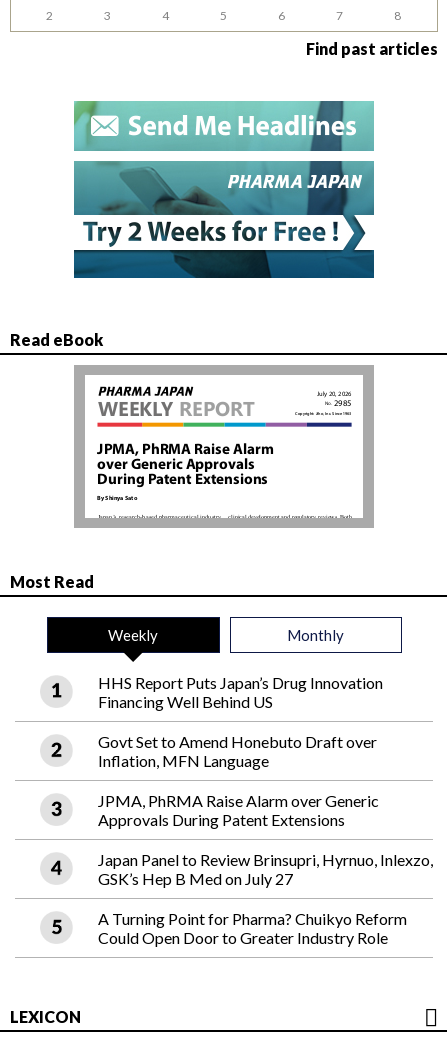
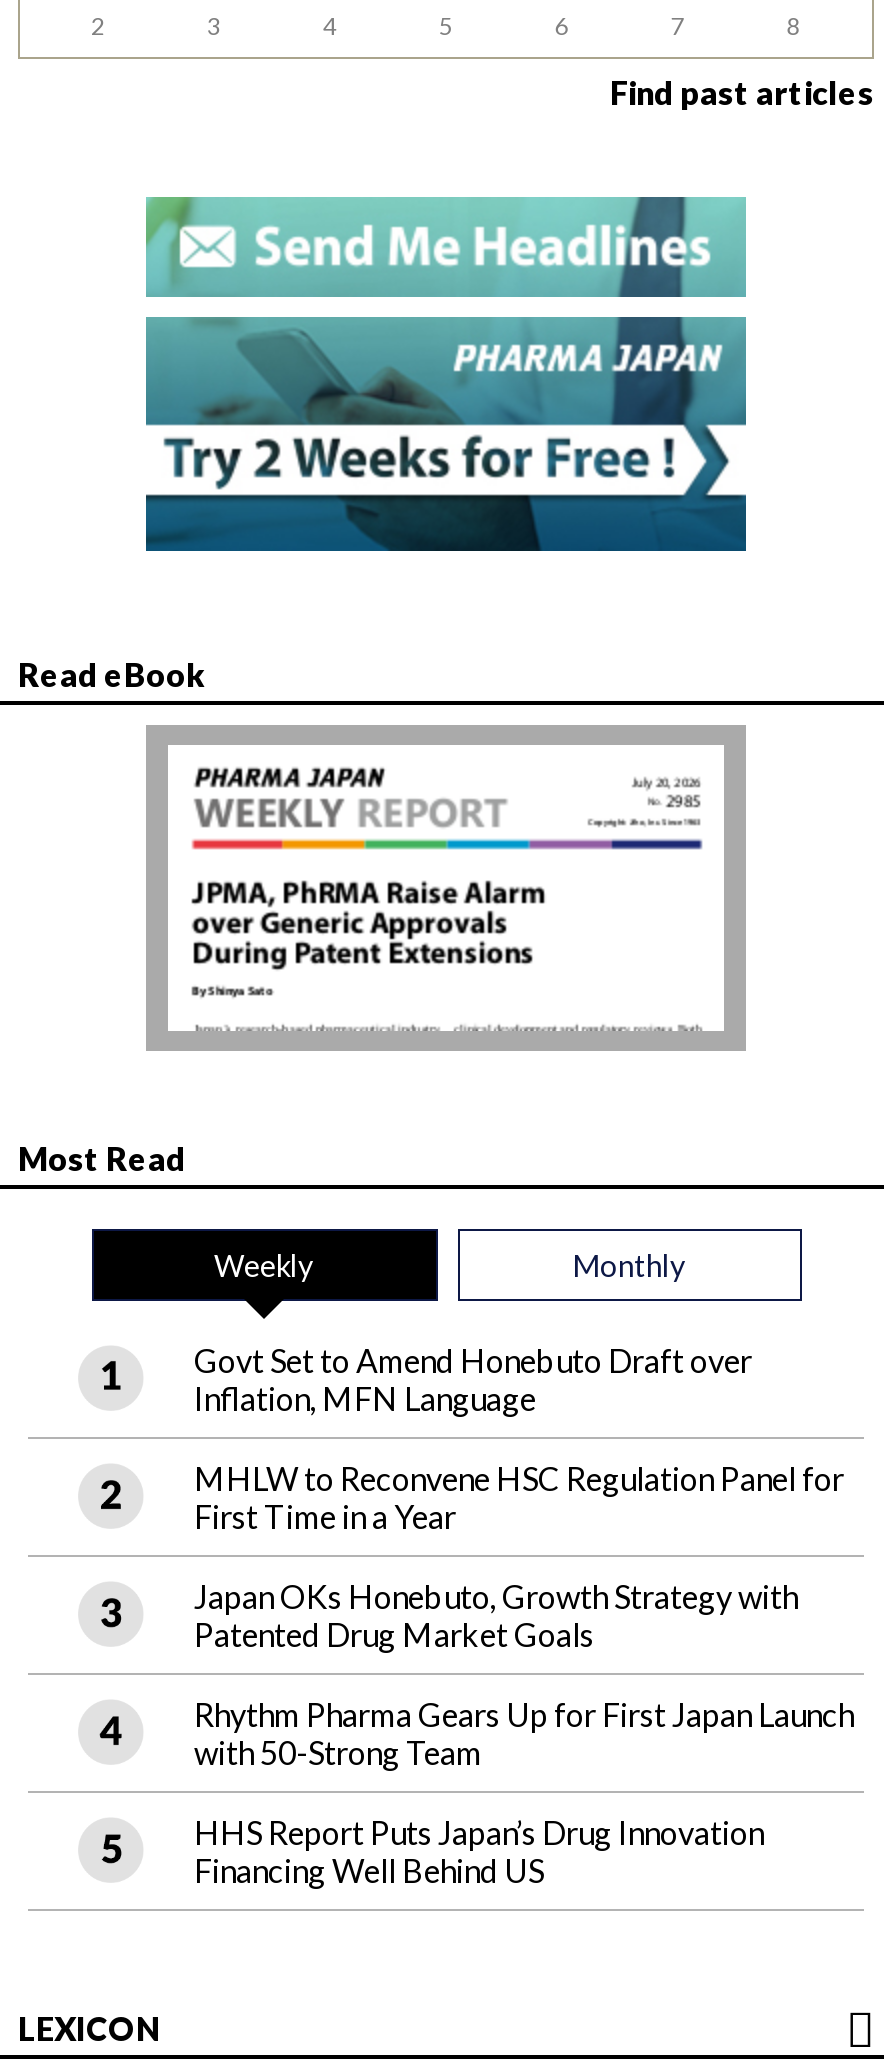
+ MHLW to Reconvene HSC Regulation Panel for
+ First Time in a Year
+ Japan OKs Honebuto, Growth Strategy with
+ Patented Drug Market Goals
+ Rhythm Pharma Gears Up for First Japan Launch
+ with 50-Strong Team

moved down: HHS Report Puts Japan’s Drug Innovation | Financing Well Behind US

moved up: Govt Set to Amend Honebuto Draft over | Inflation, MFN Language

- JPMA, PhRMA Raise Alarm over Generic
- Approvals During Patent Extensions
- Japan Panel to Review Brinsupri, Hyrnuo, Inlexzo,
- GSK’s Hep B Med on July 27
- A Turning Point for Pharma? Chuikyo Reform
- Could Open Door to Greater Industry Role
